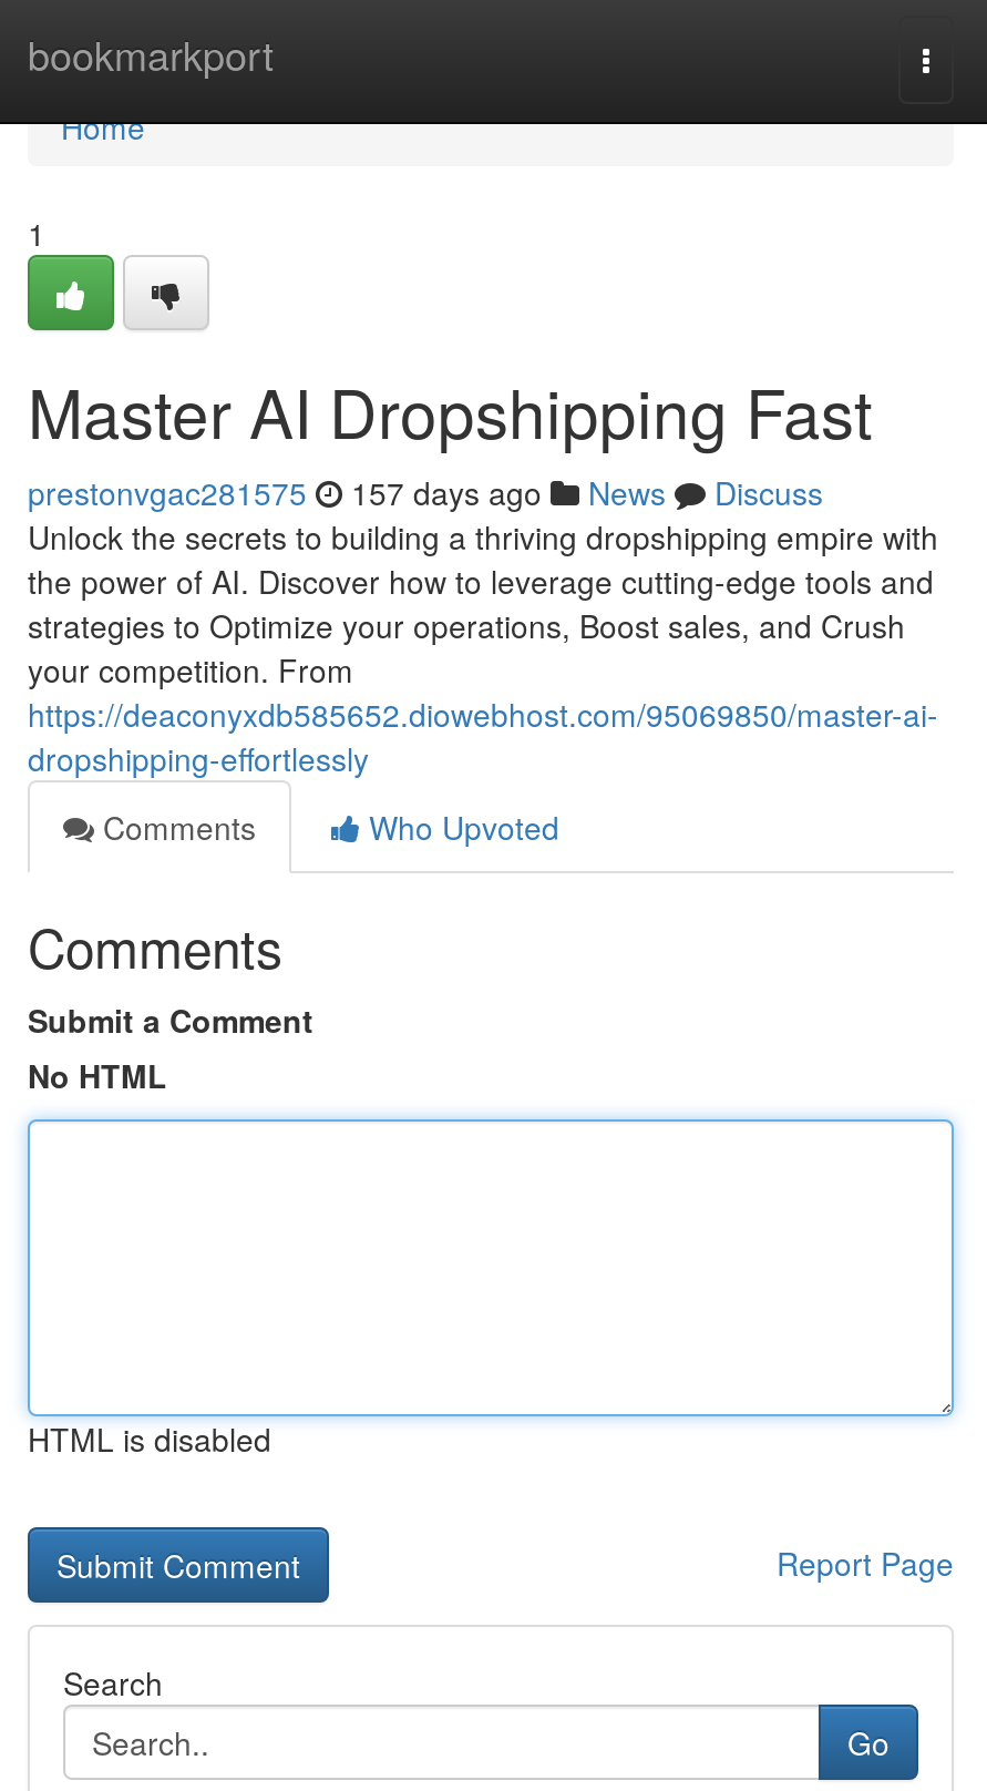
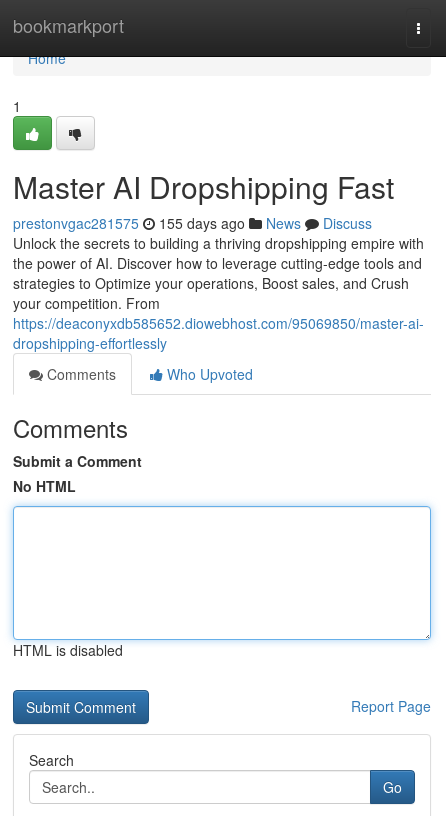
- prestonvgac281575 157 days ago News Discuss
+ prestonvgac281575 155 days ago News Discuss
